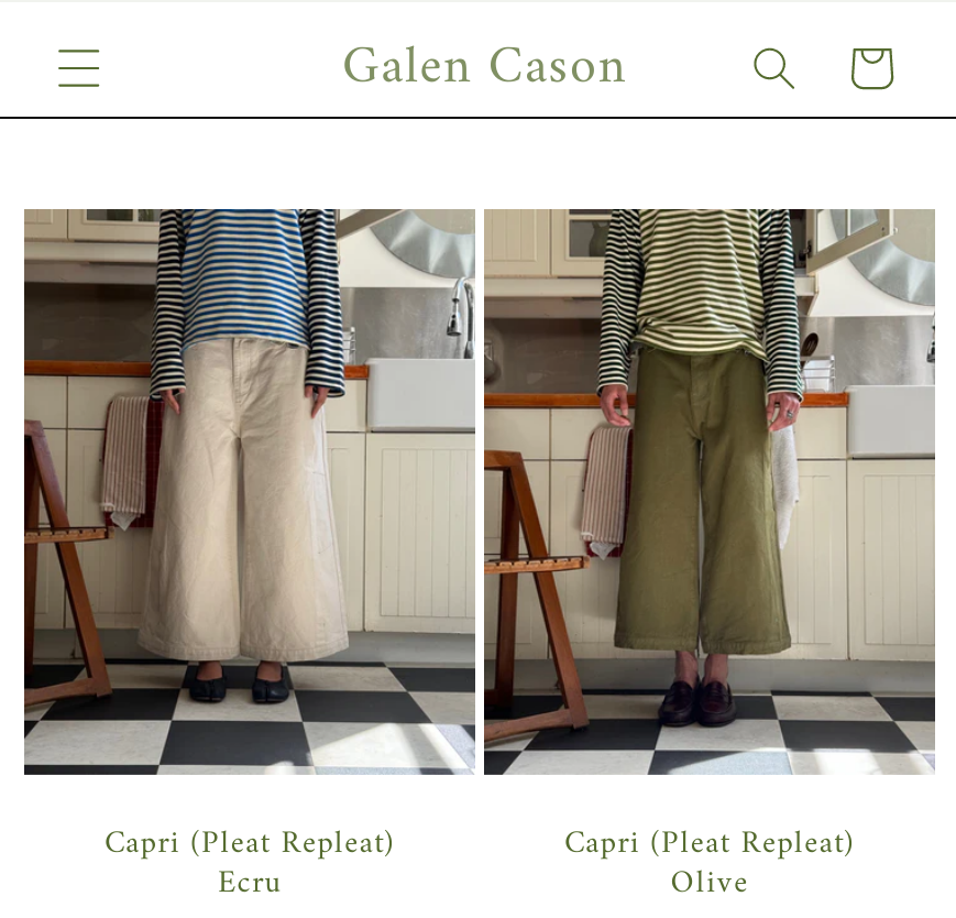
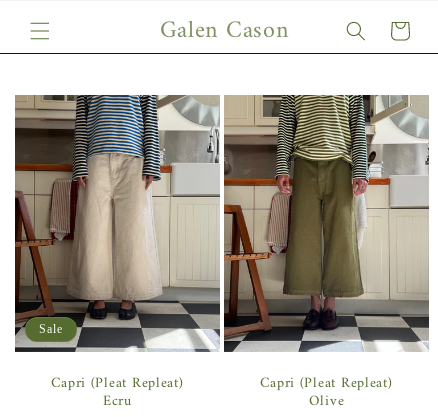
+ Sale
